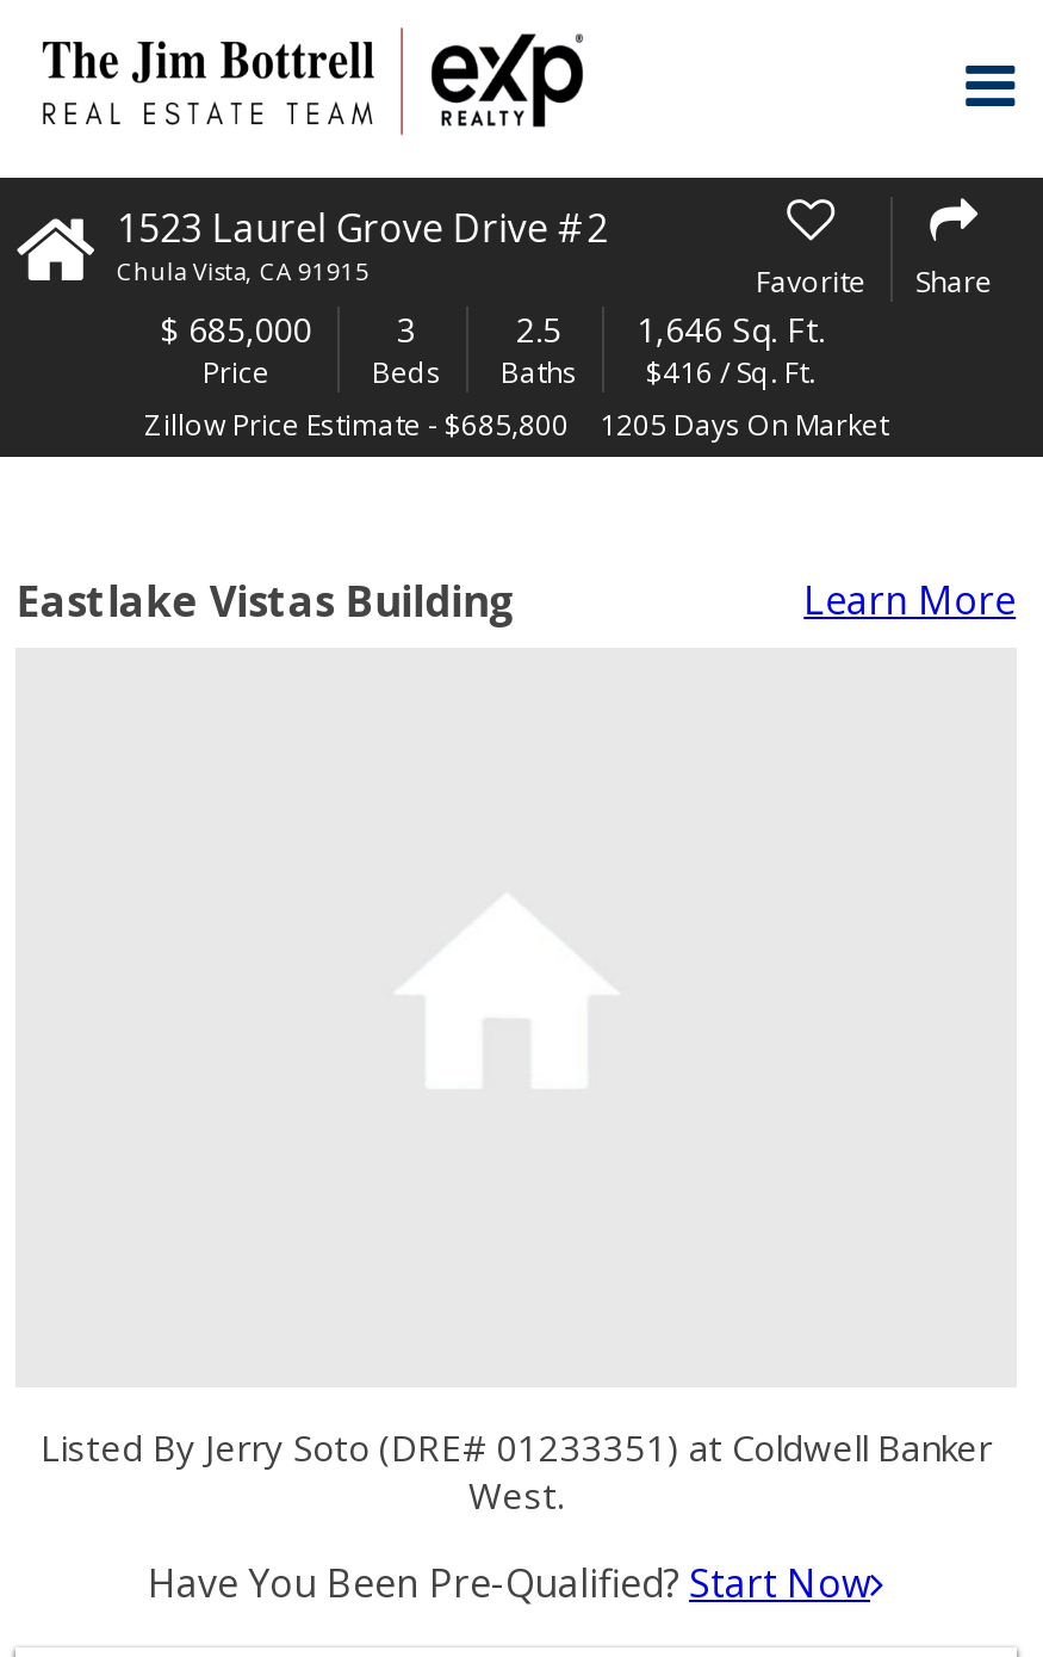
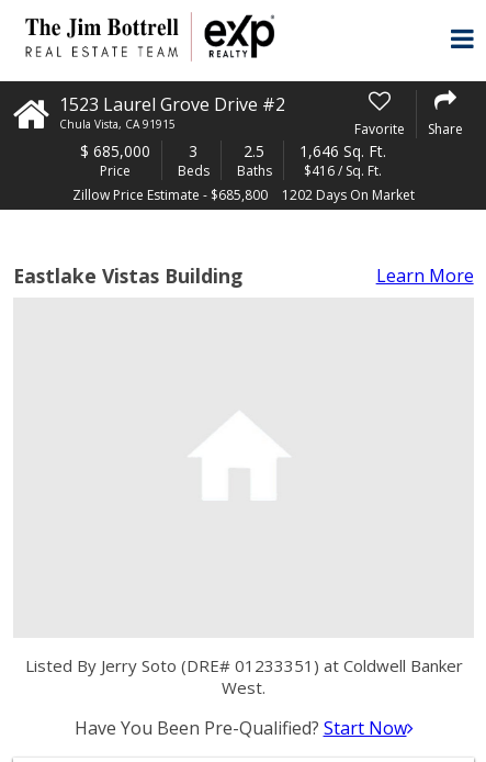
- 1205 Days On Market
+ 1202 Days On Market
